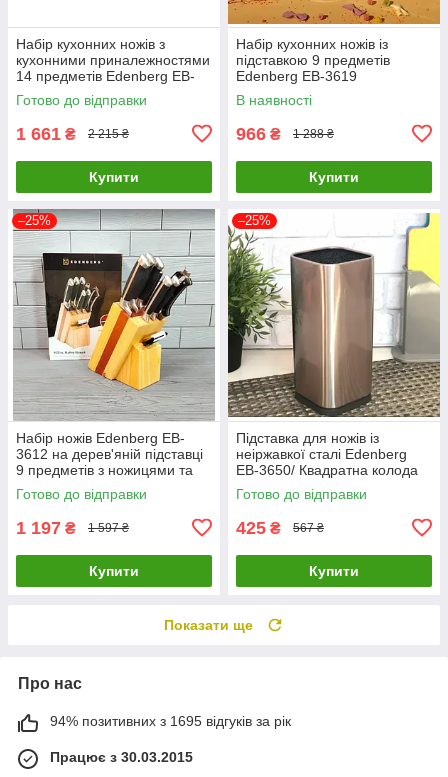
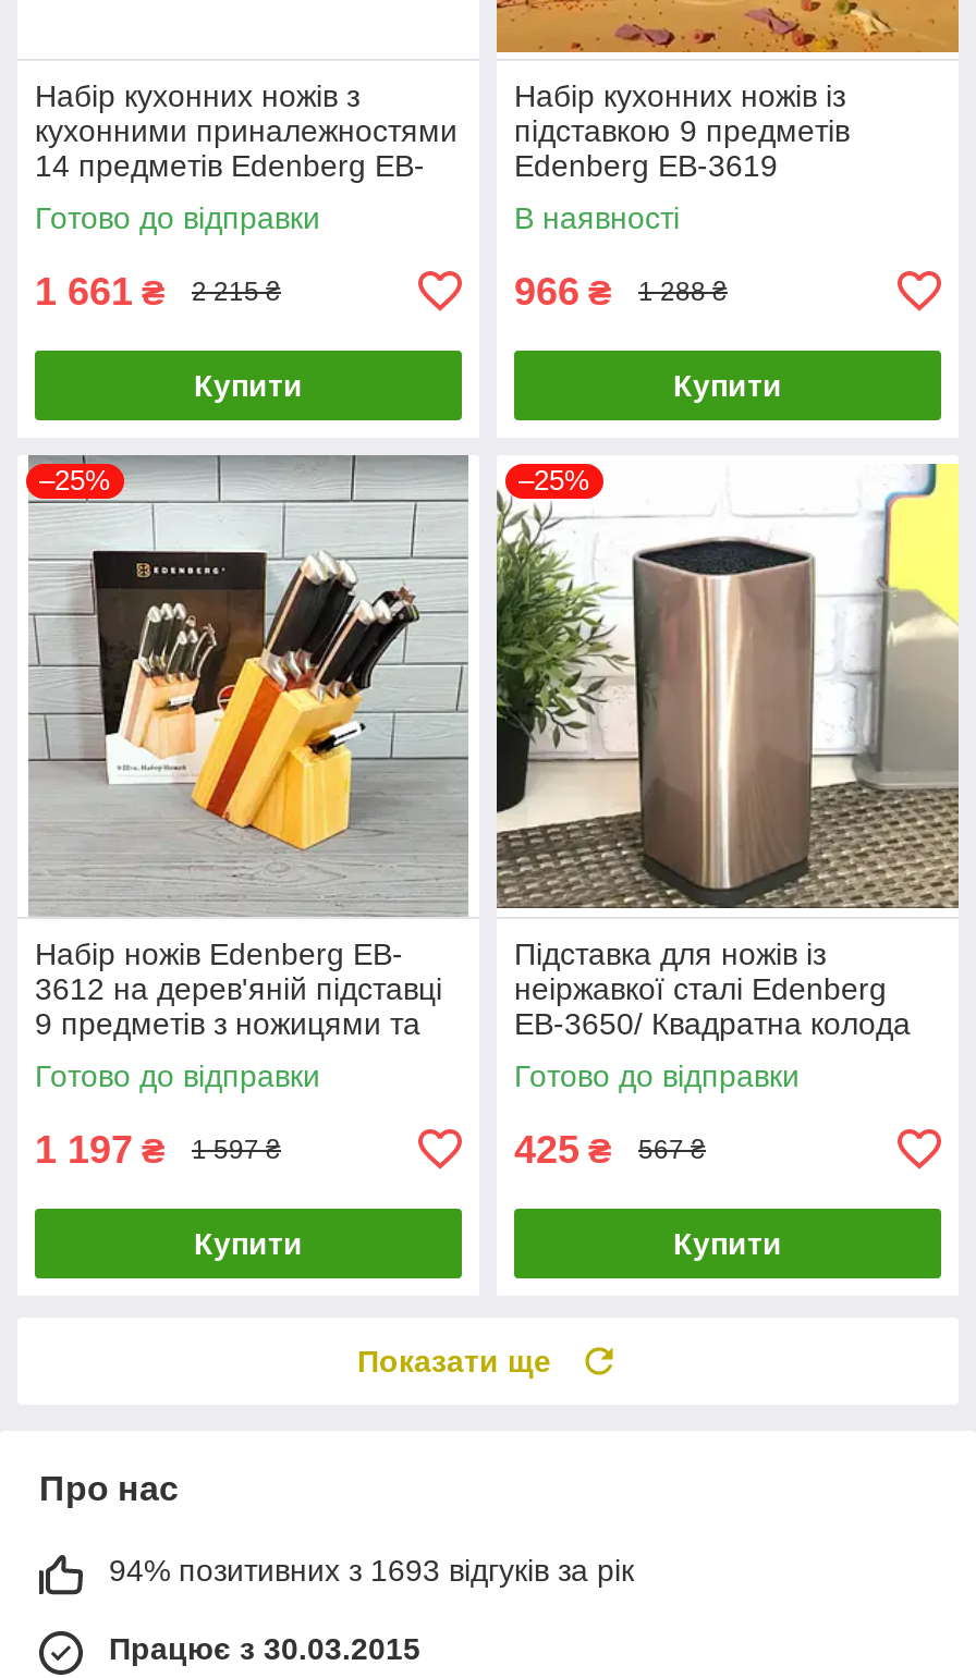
- 94% позитивних з 1695 відгуків за рік
+ 94% позитивних з 1693 відгуків за рік
